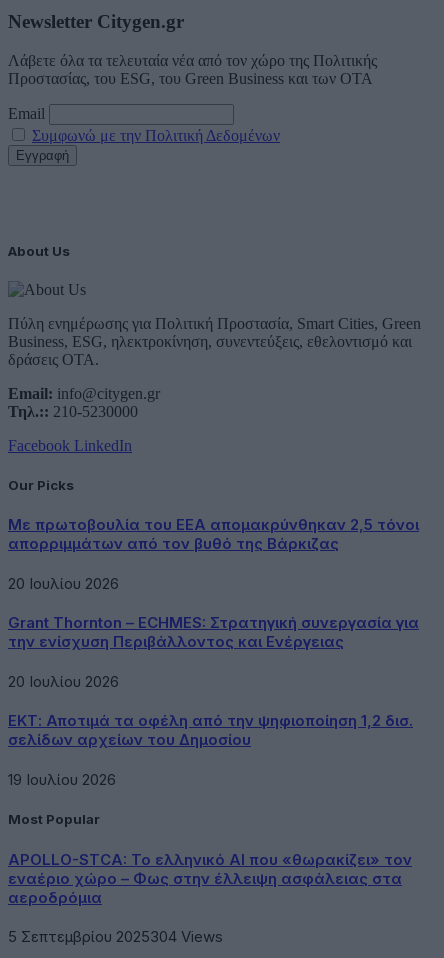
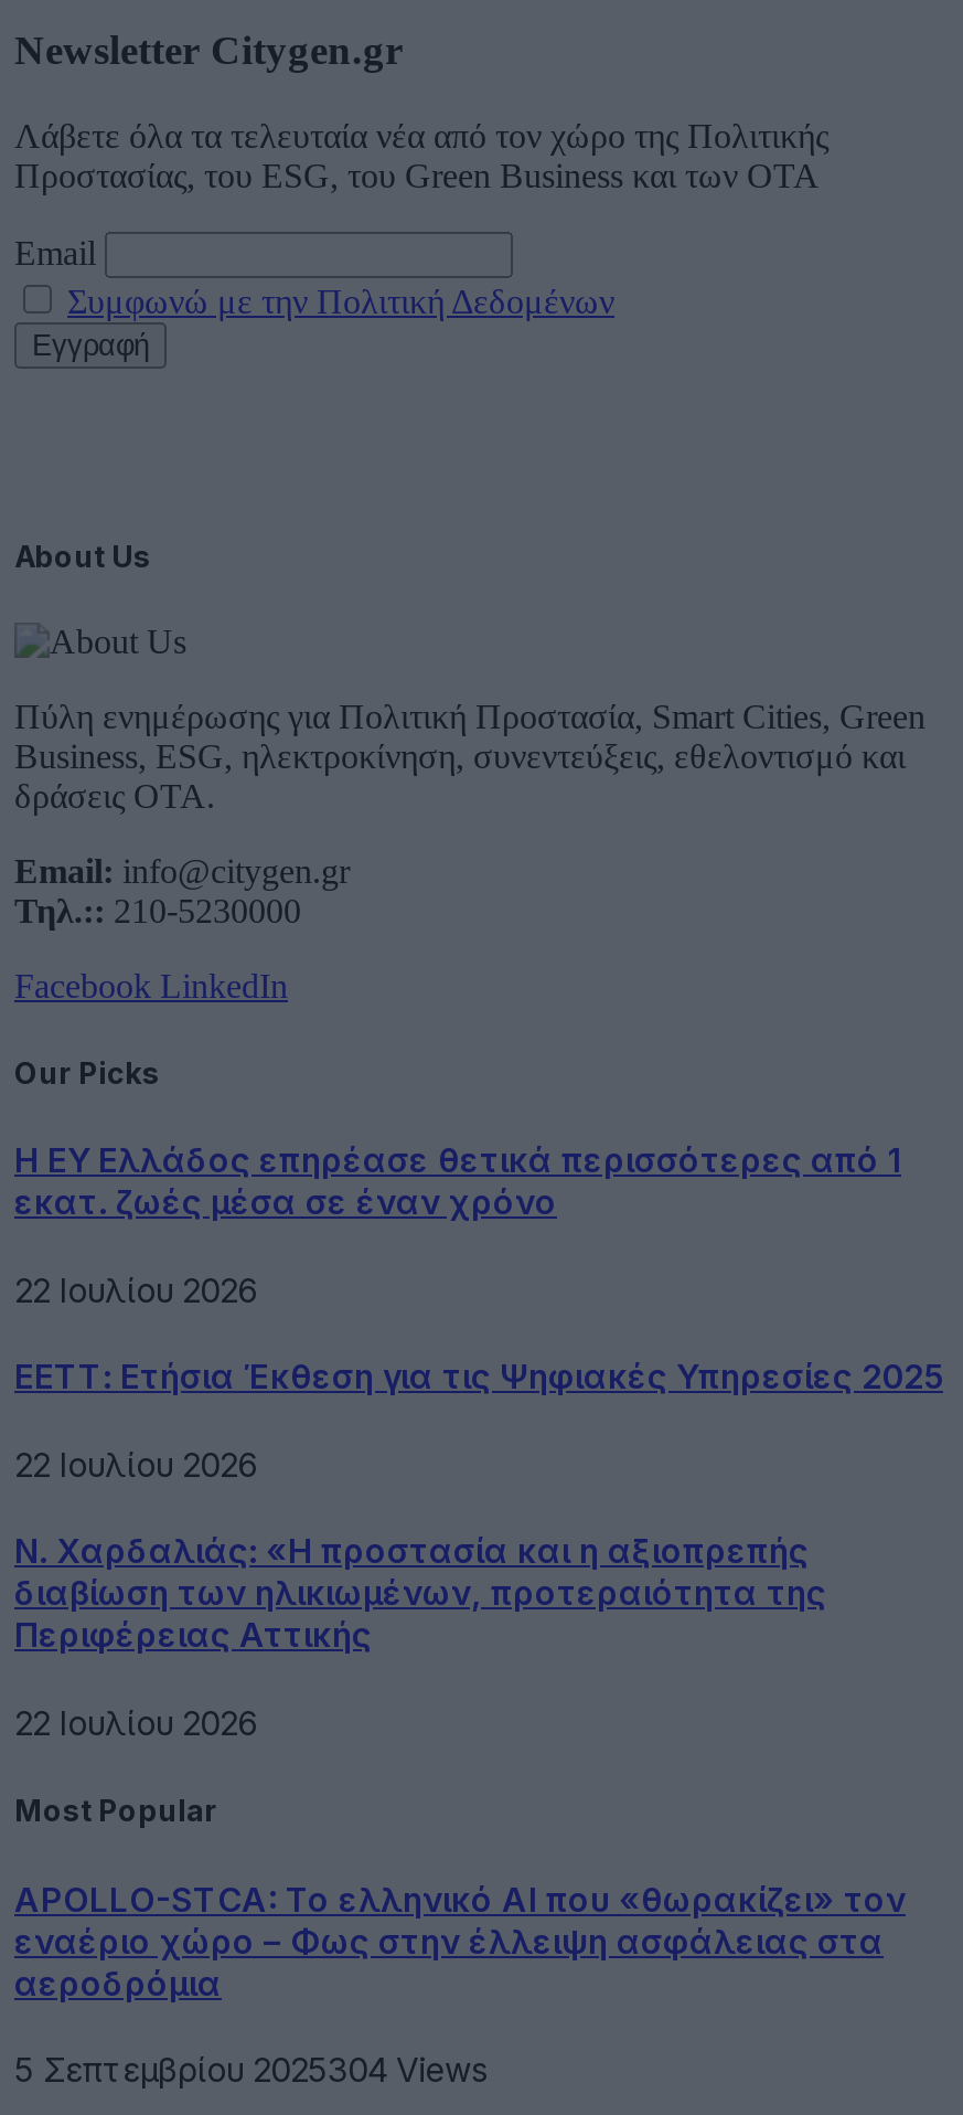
- Με πρωτοβουλία του ΕΕΑ απομακρύνθηκαν 2,5 τόνοι
- απορριμμάτων από τον βυθό της Βάρκιζας
+ Η EY Ελλάδος επηρέασε θετικά περισσότερες από 1
+ εκατ. ζωές μέσα σε έναν χρόνο

- 20 Ιουλίου 2026
+ 22 Ιουλίου 2026

- Grant Thornton – ECHMES: Στρατηγική συνεργασία για
- την ενίσχυση Περιβάλλοντος και Ενέργειας
+ ΕΕΤΤ: Ετήσια Έκθεση για τις Ψηφιακές Υπηρεσίες 2025

- 20 Ιουλίου 2026
+ 22 Ιουλίου 2026

- ΕΚΤ: Αποτιμά τα οφέλη από την ψηφιοποίηση 1,2 δισ.
- σελίδων αρχείων του Δημοσίου
+ Ν. Χαρδαλιάς: «Η προστασία και η αξιοπρεπής
+ διαβίωση των ηλικιωμένων, προτεραιότητα της
+ Περιφέρειας Αττικής

- 19 Ιουλίου 2026
+ 22 Ιουλίου 2026
